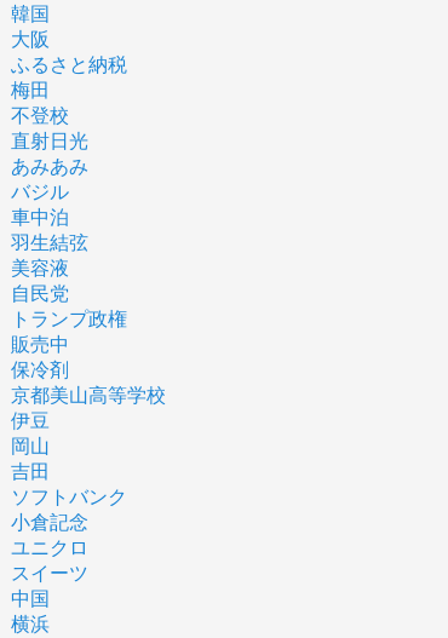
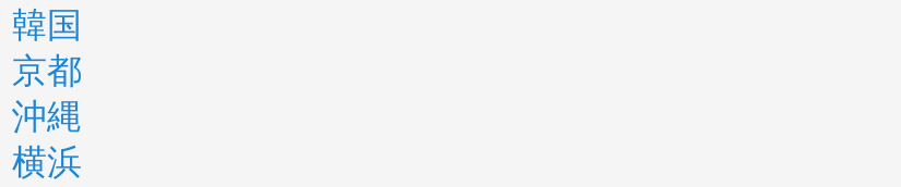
- 大阪
- ふるさと納税
- 梅田
- 不登校
- 直射日光
- あみあみ
- バジル
- 車中泊
- 羽生結弦
- 美容液
- 自民党
- トランプ政権
- 販売中
- 保冷剤
- 京都美山高等学校
- 伊豆
- 岡山
- 吉田
- ソフトバンク
- 小倉記念
- ユニクロ
- スイーツ
- 中国
+ 京都
+ 沖縄
